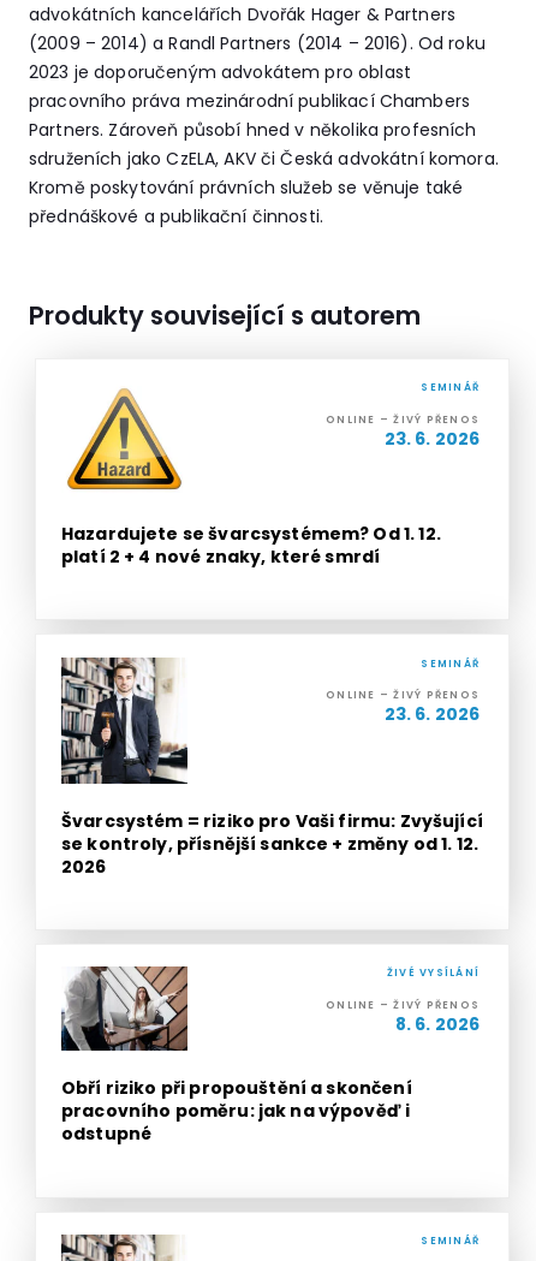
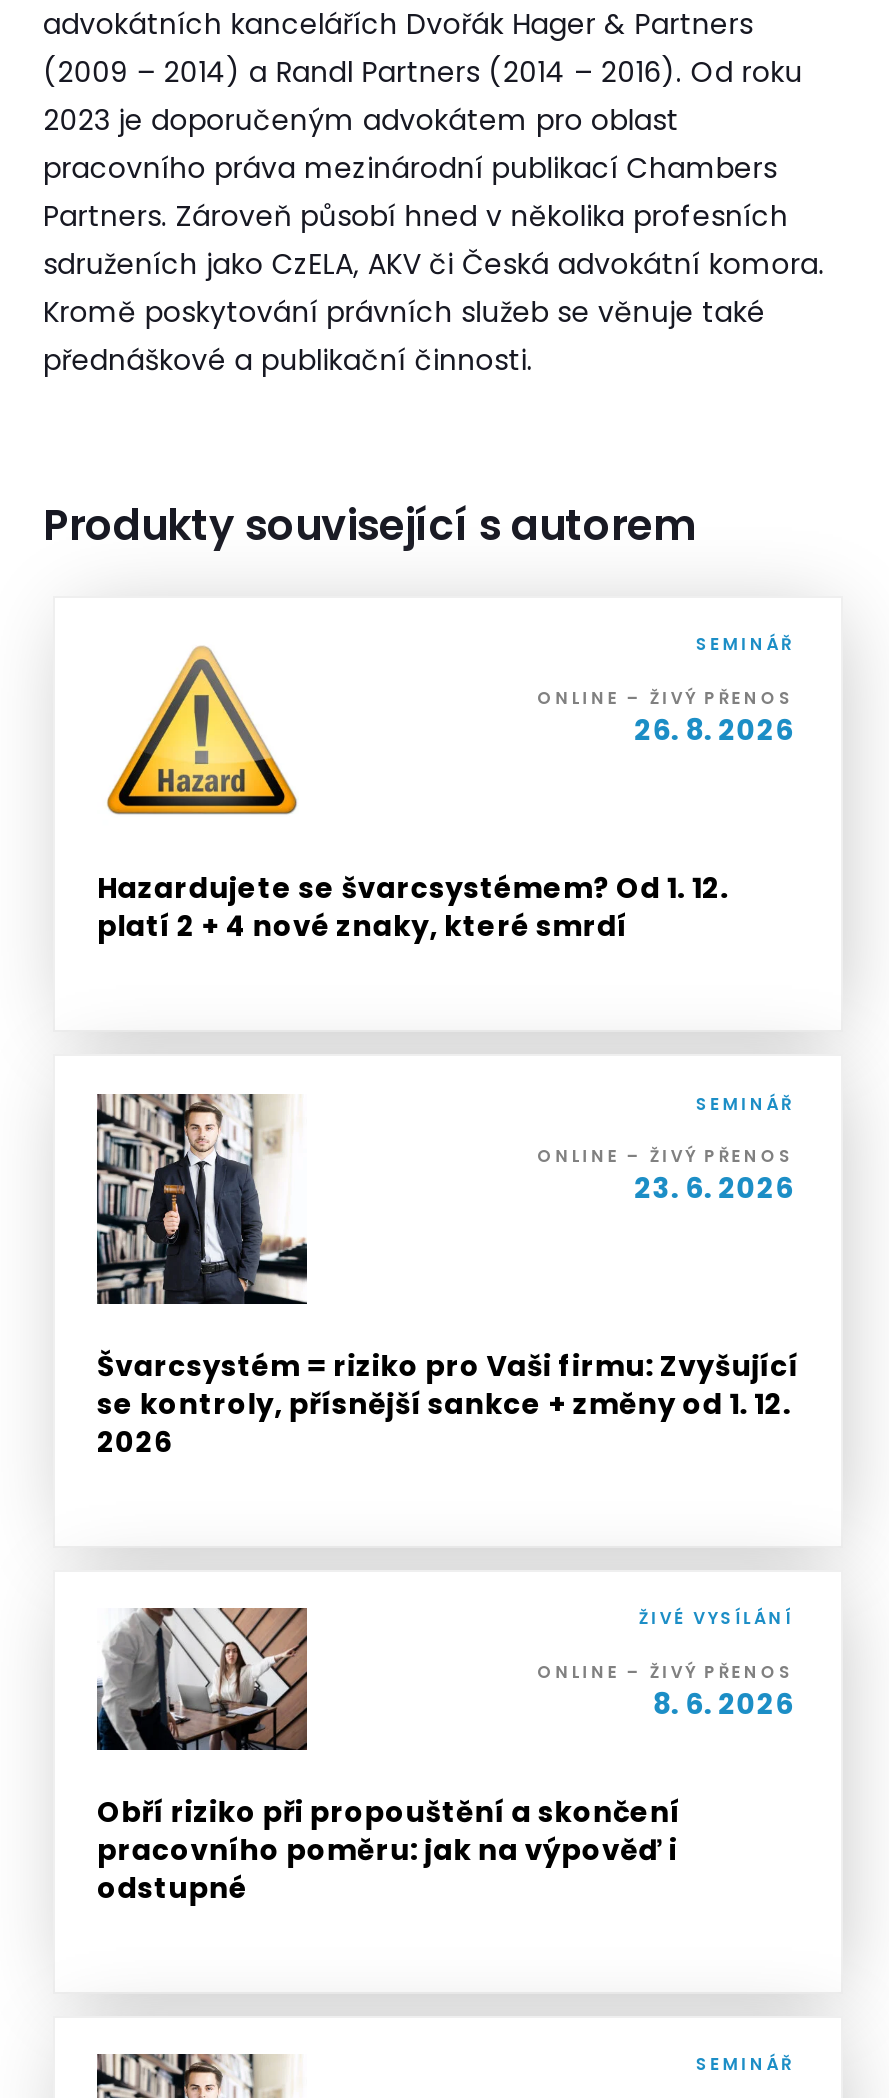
- 23. 6. 2026
+ 26. 8. 2026
